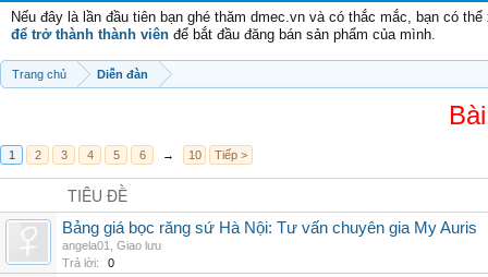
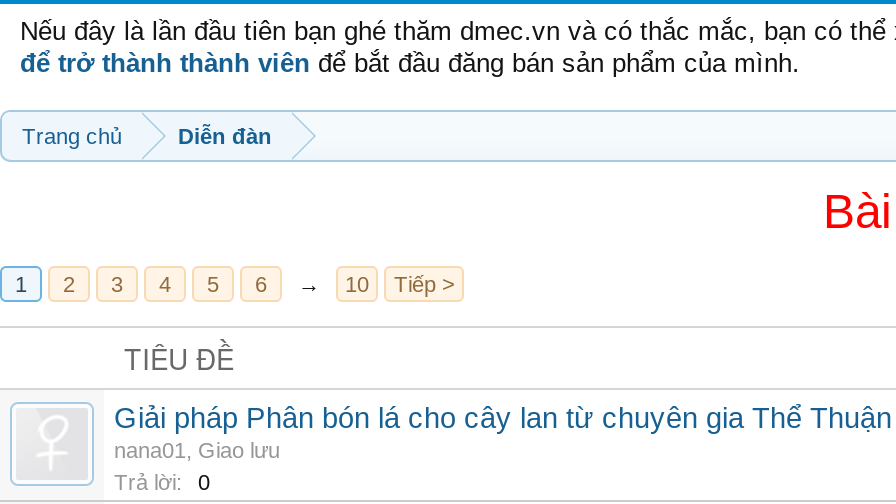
- Bảng giá bọc răng sứ Hà Nội: Tư vấn chuyên gia My Auris
+ Giải pháp Phân bón lá cho cây lan từ chuyên gia Thể Thuận

- angela01, Giao lưu
+ nana01, Giao lưu
